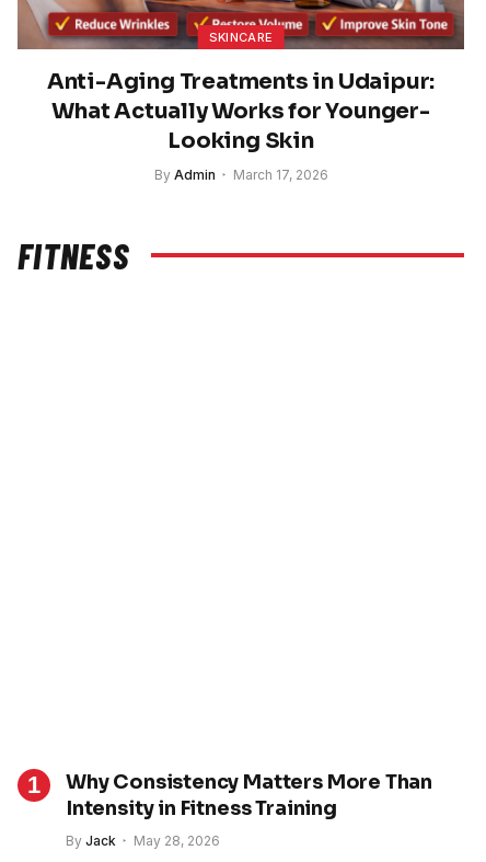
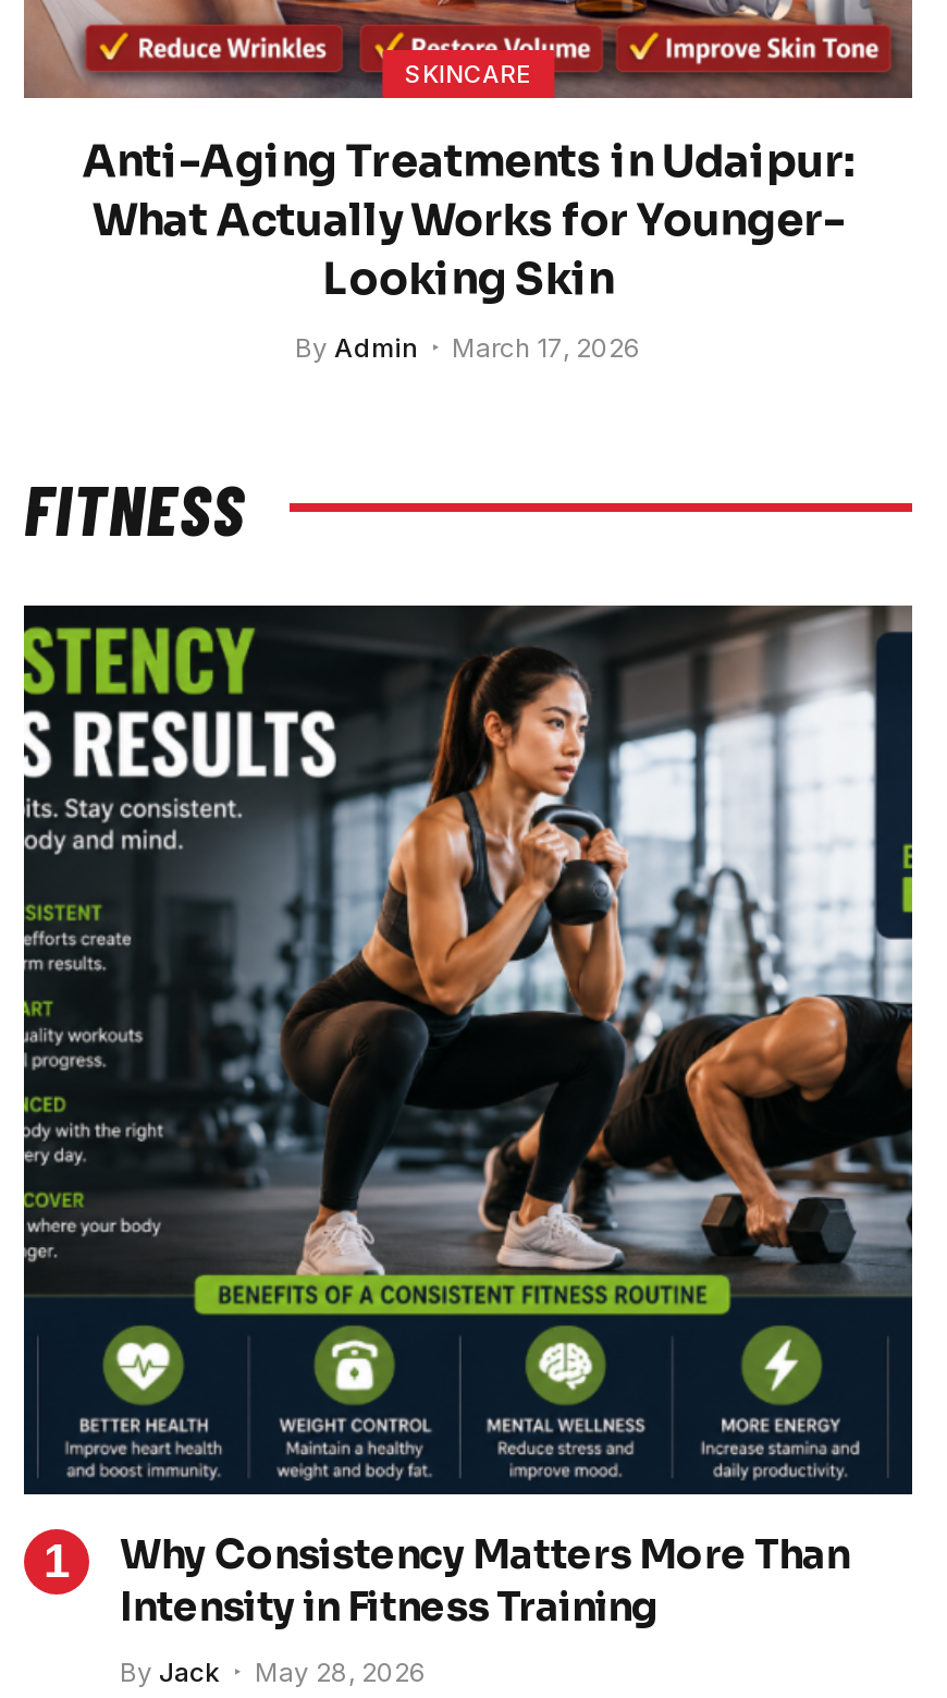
+ [image]
